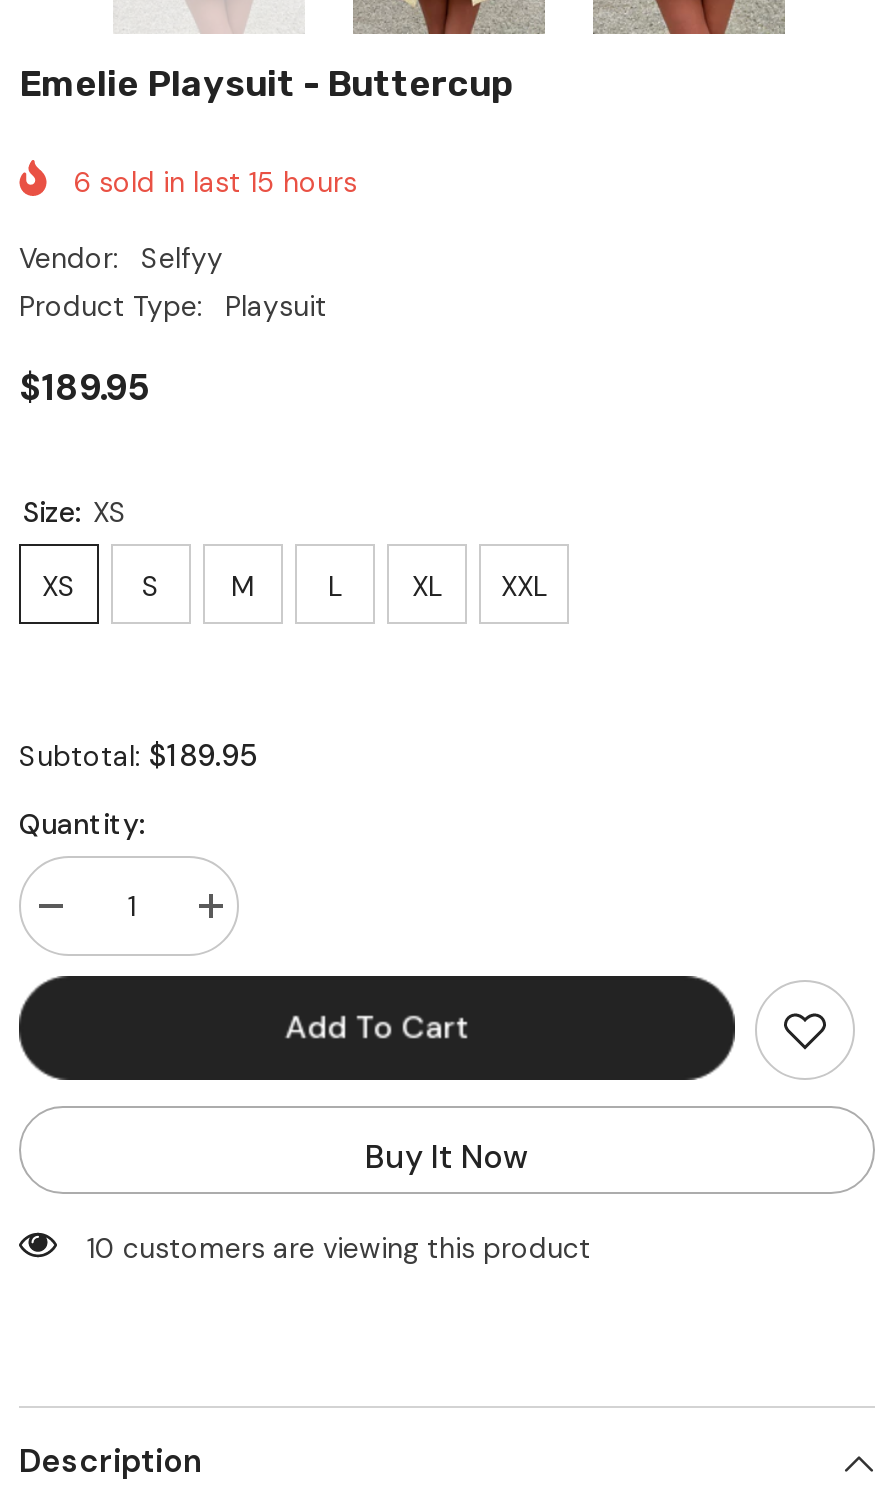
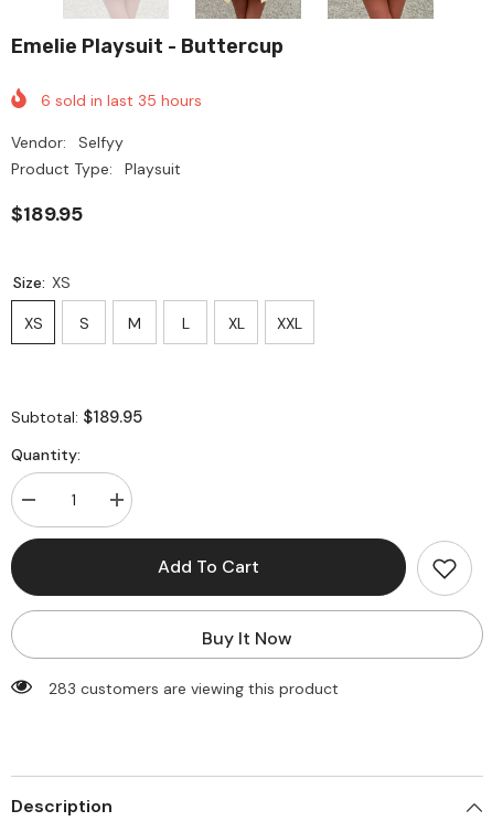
- 6 sold in last 15 hours
+ 6 sold in last 35 hours

- 10 customers are viewing this product
+ 283 customers are viewing this product
